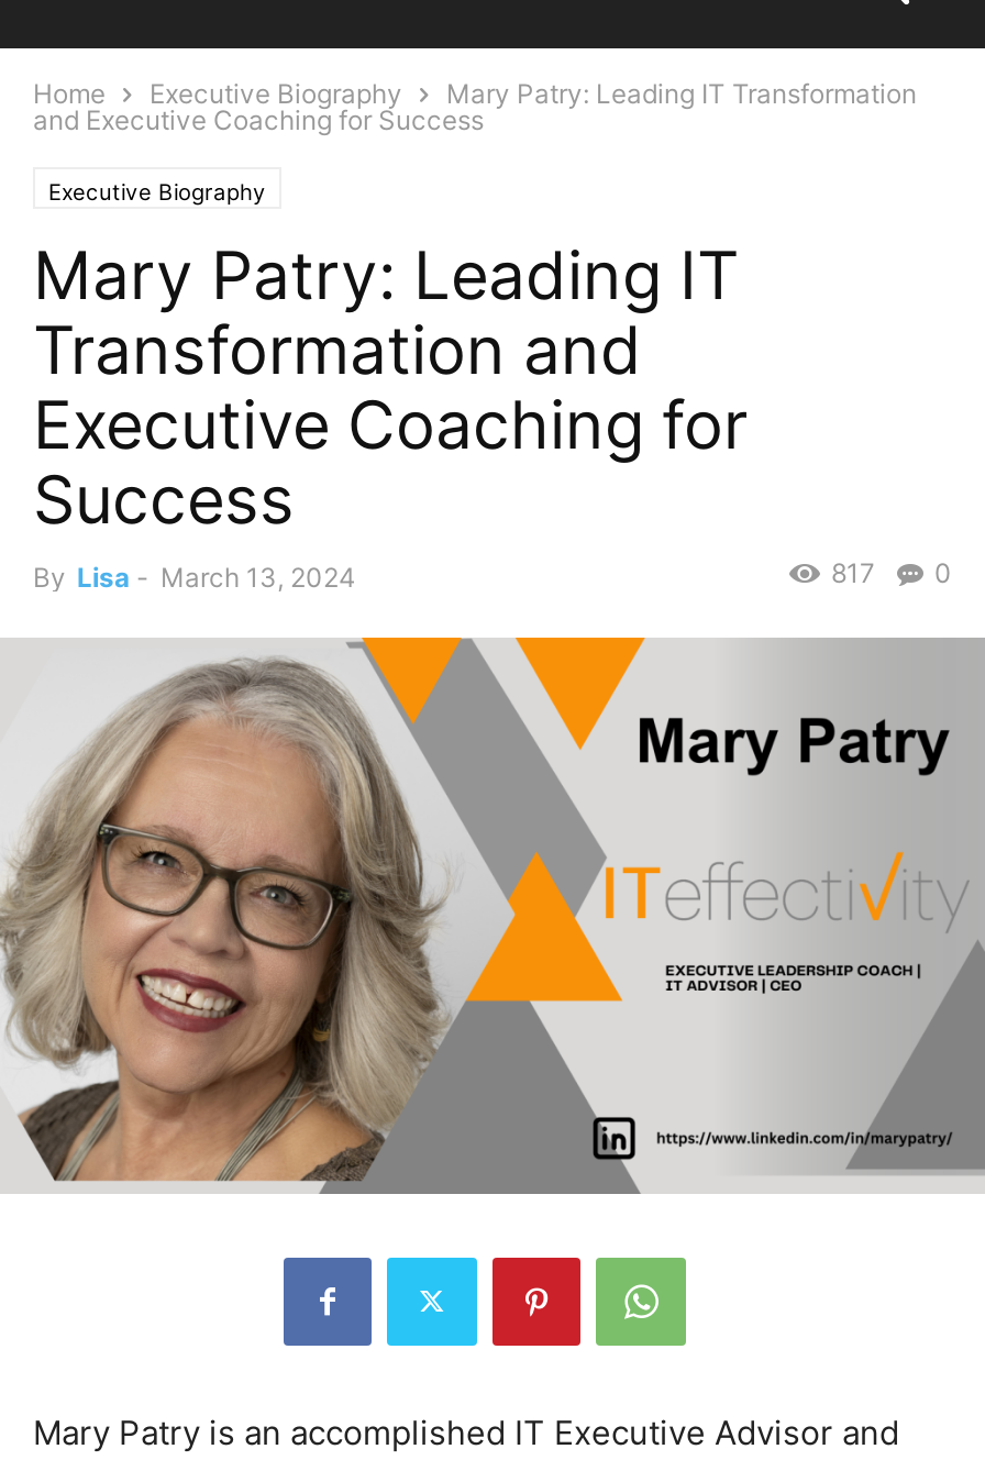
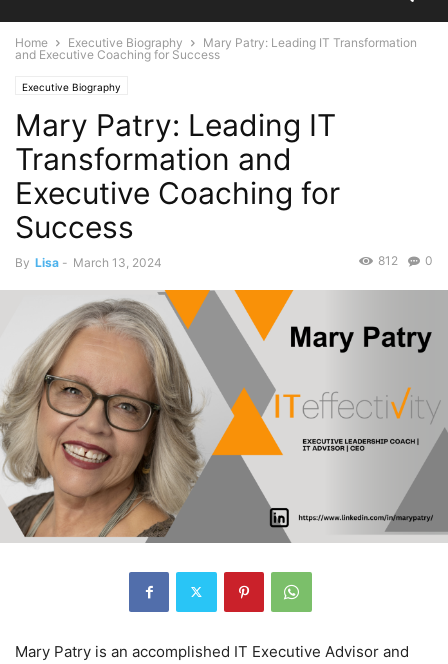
- 817 0
+ 812 0
